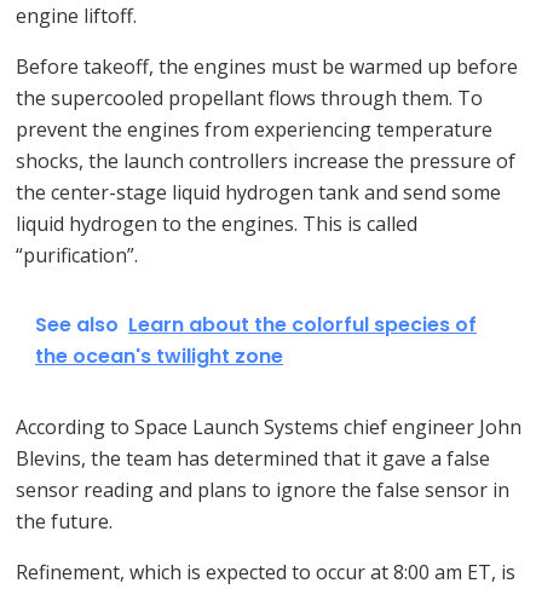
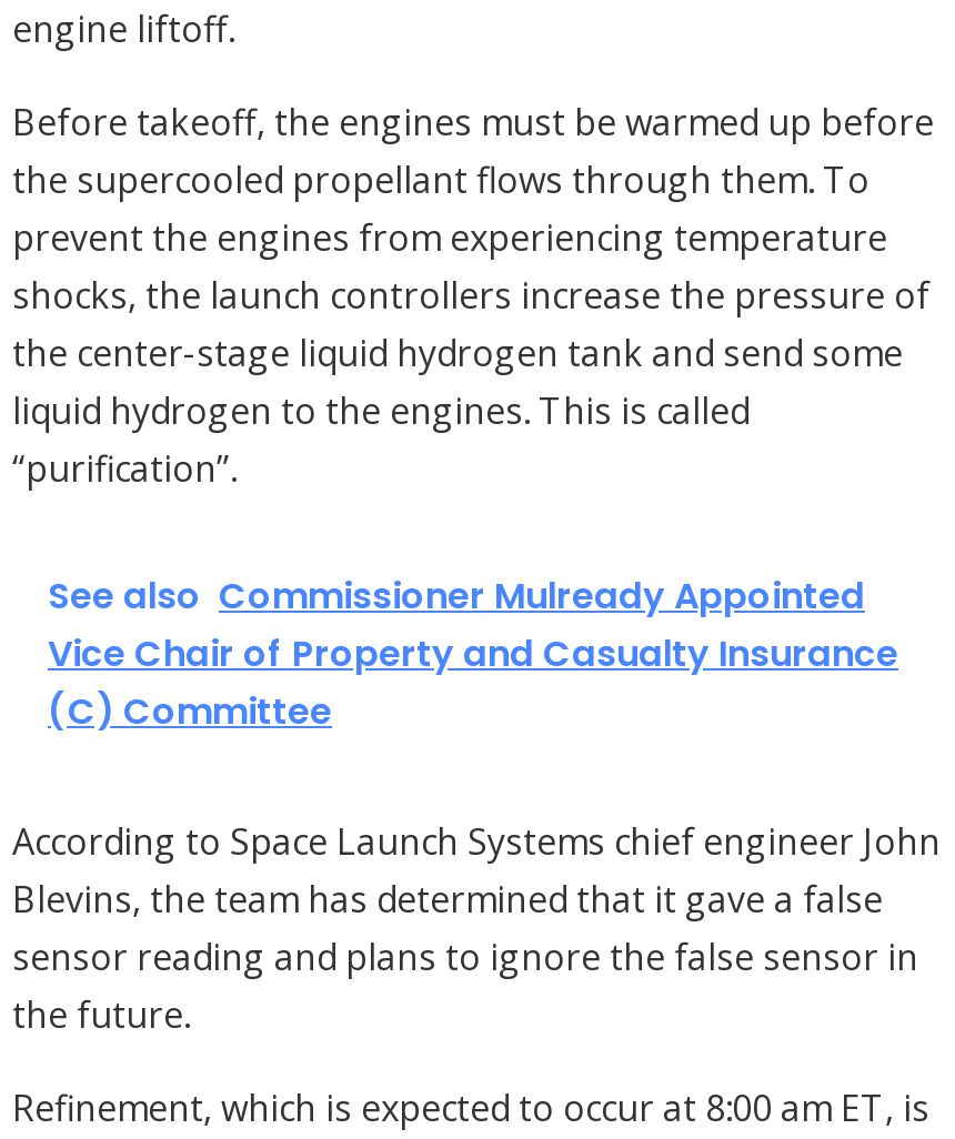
- See also Learn about the colorful species of
- the ocean's twilight zone
+ See also Commissioner Mulready Appointed
+ Vice Chair of Property and Casualty Insurance
+ (C) Committee
